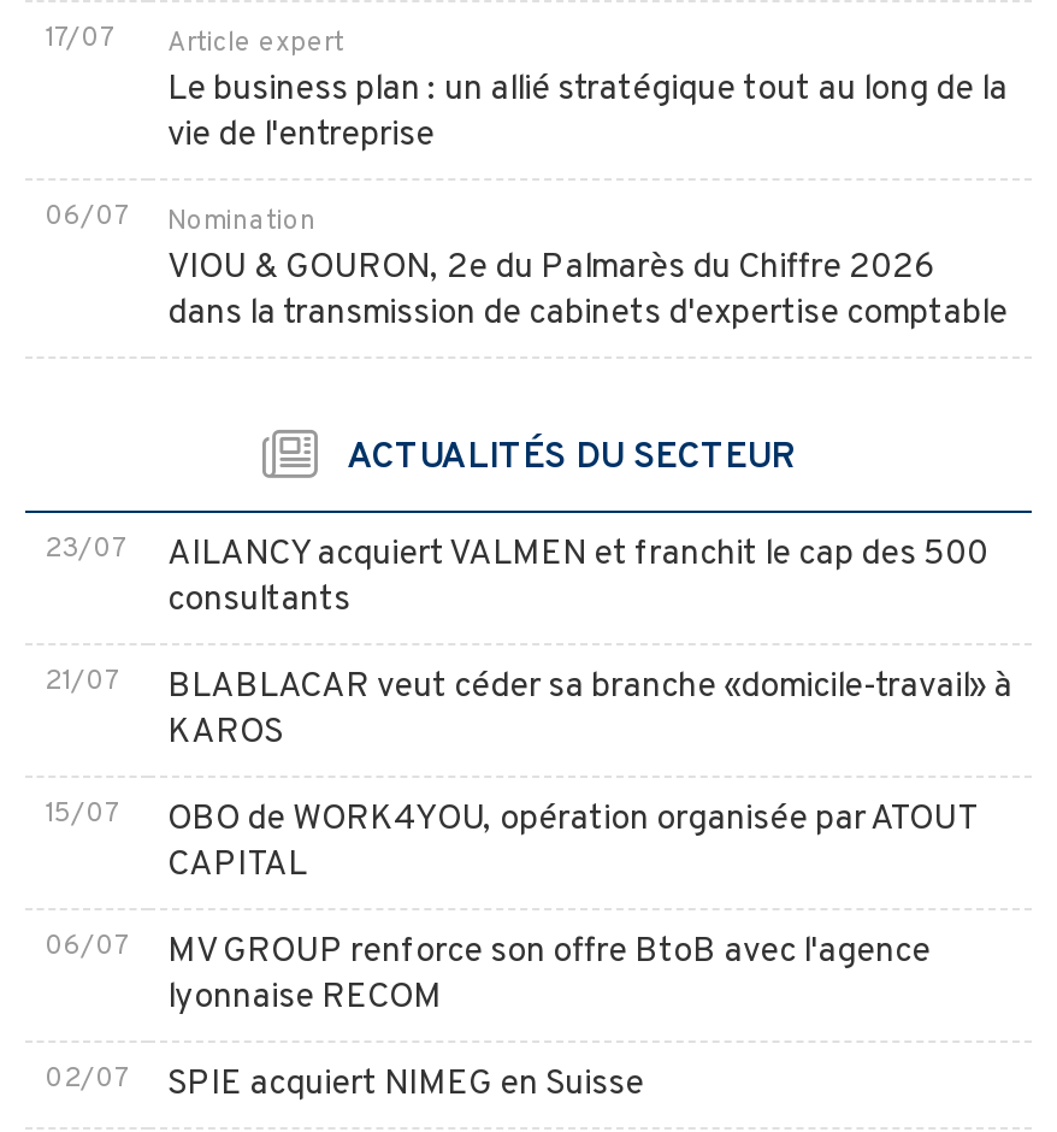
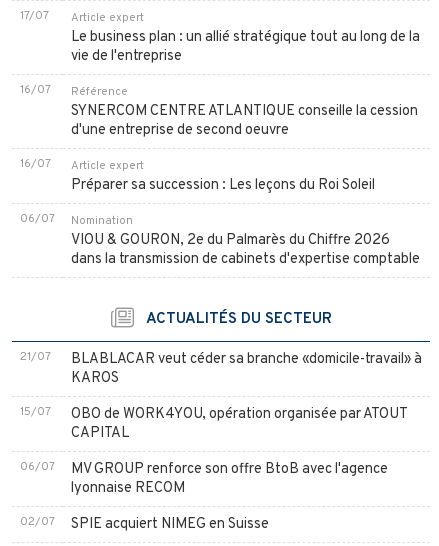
+ 16/07
+ Référence
+ SYNERCOM CENTRE ATLANTIQUE conseille la cession
+ d'une entreprise de second oeuvre
+ 16/07
+ Article expert
+ Préparer sa succession : Les leçons du Roi Soleil

moved down: 06/07 | Nomination | VIOU & GOURON, 2e du Palmarès du Chiffre 2026 | dans la transmission de cabinets d'expertise comptable | ACTUALITÉS DU SECTEUR

- 23/07
- AILANCY acquiert VALMEN et franchit le cap des 500
- consultants
